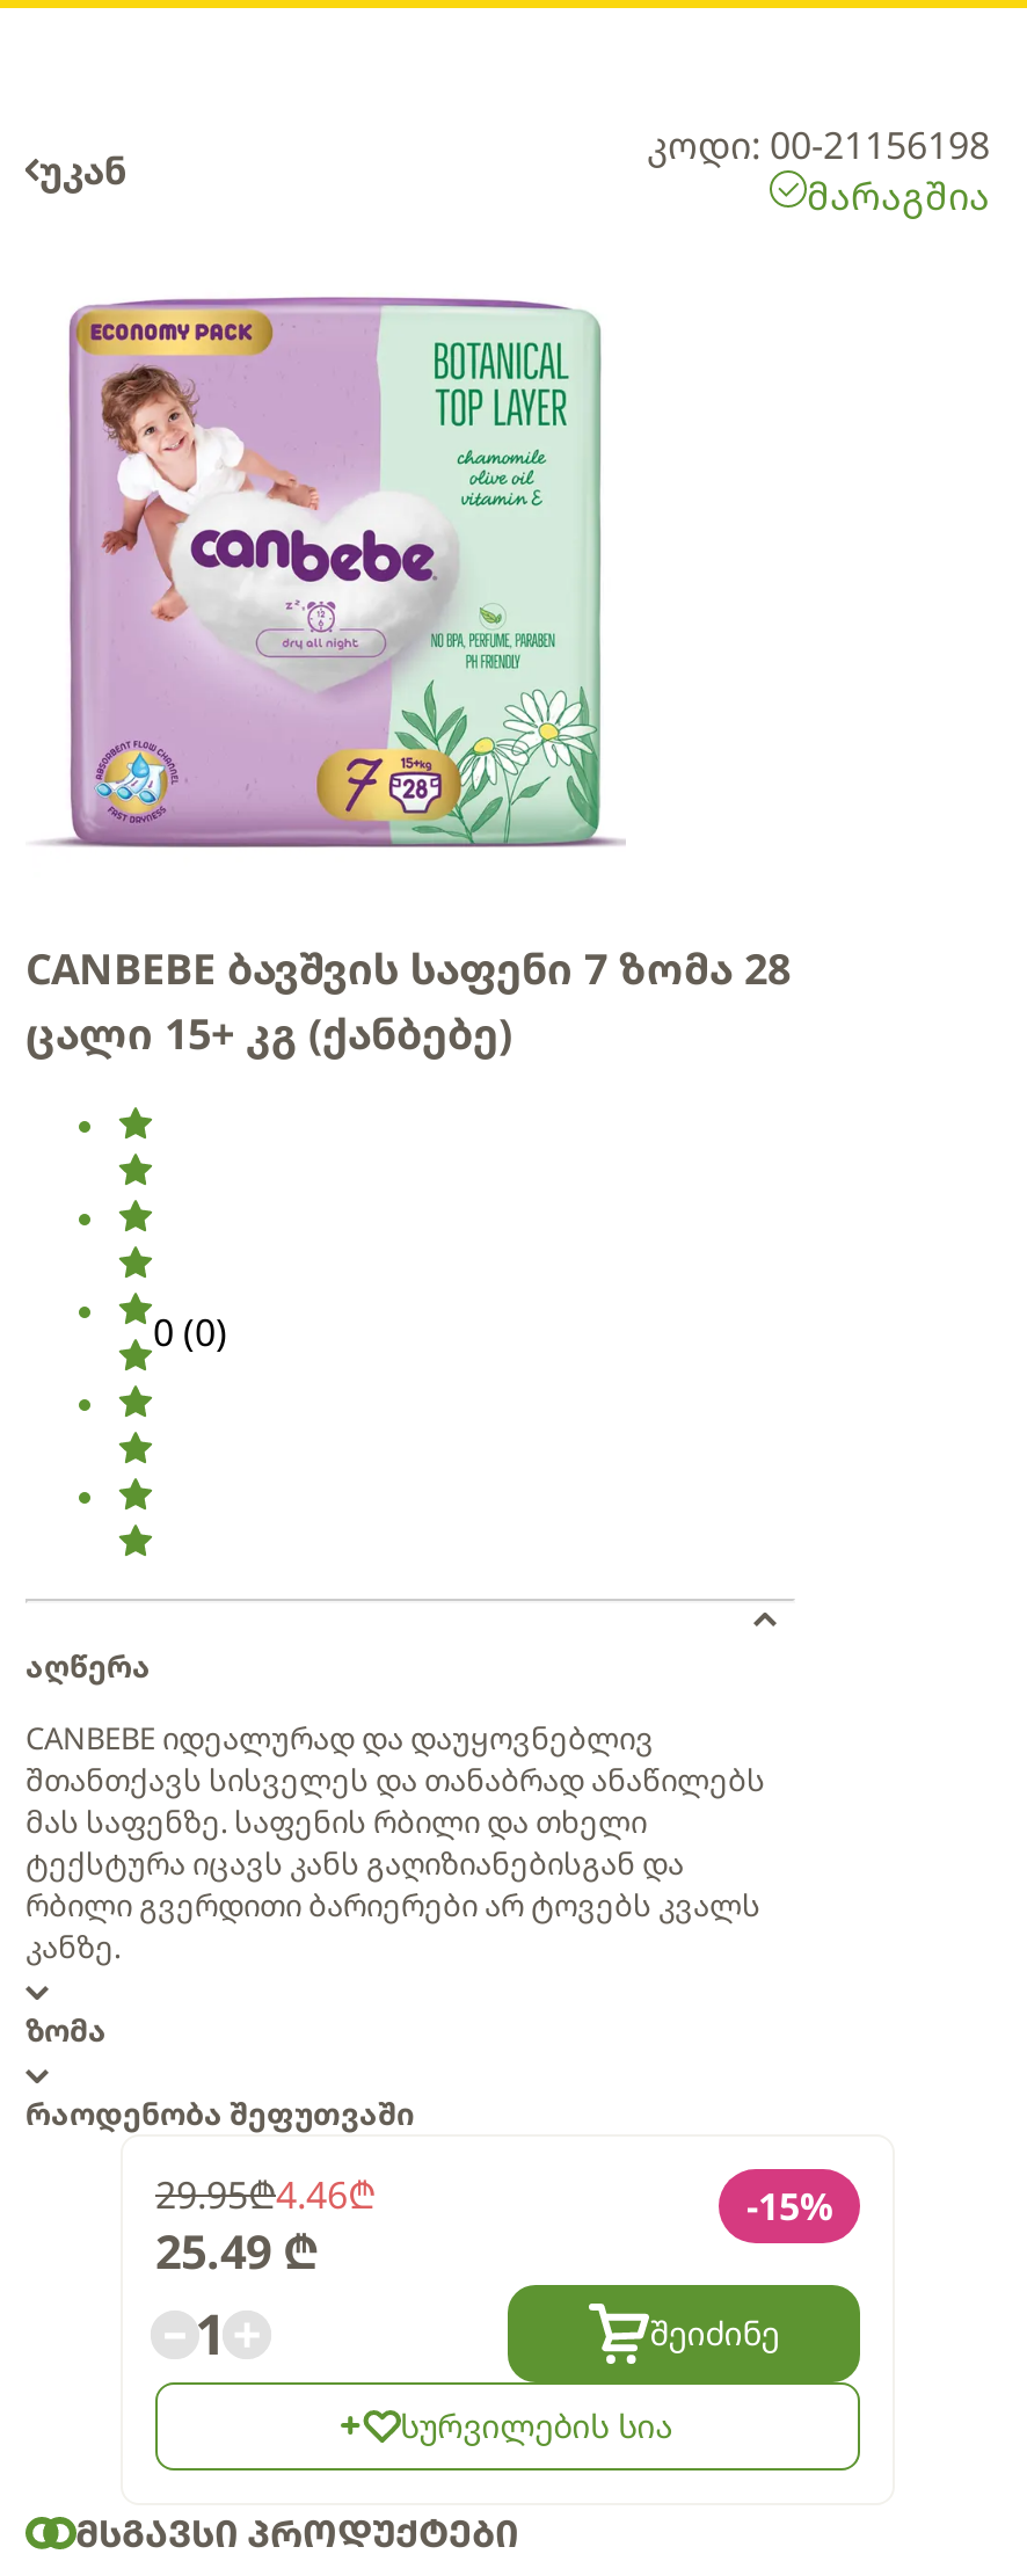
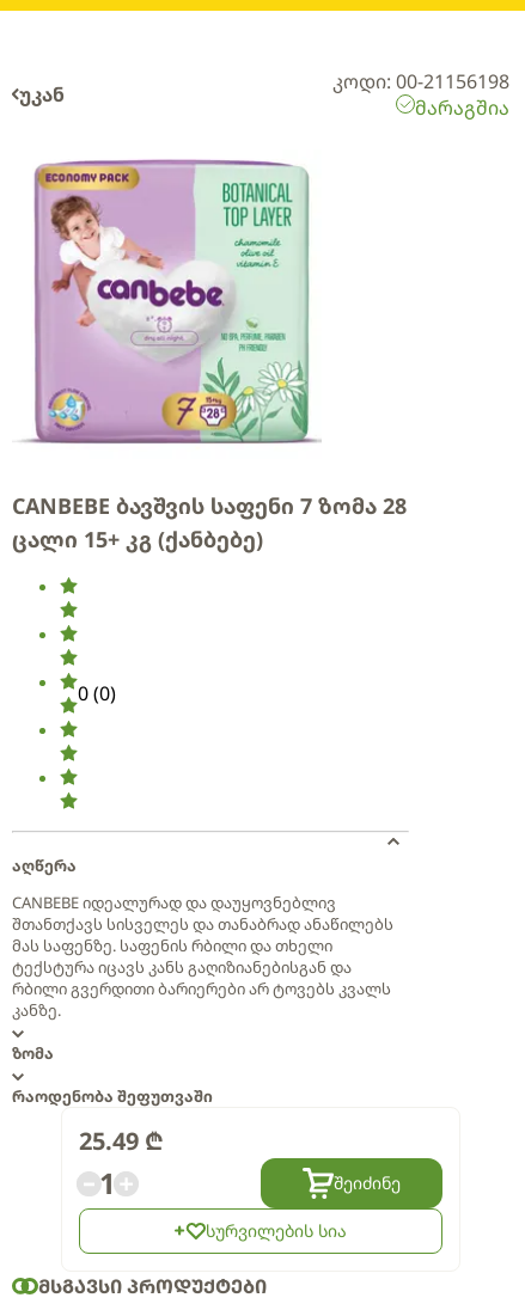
- 29.95₾4.46₾

- -15%
